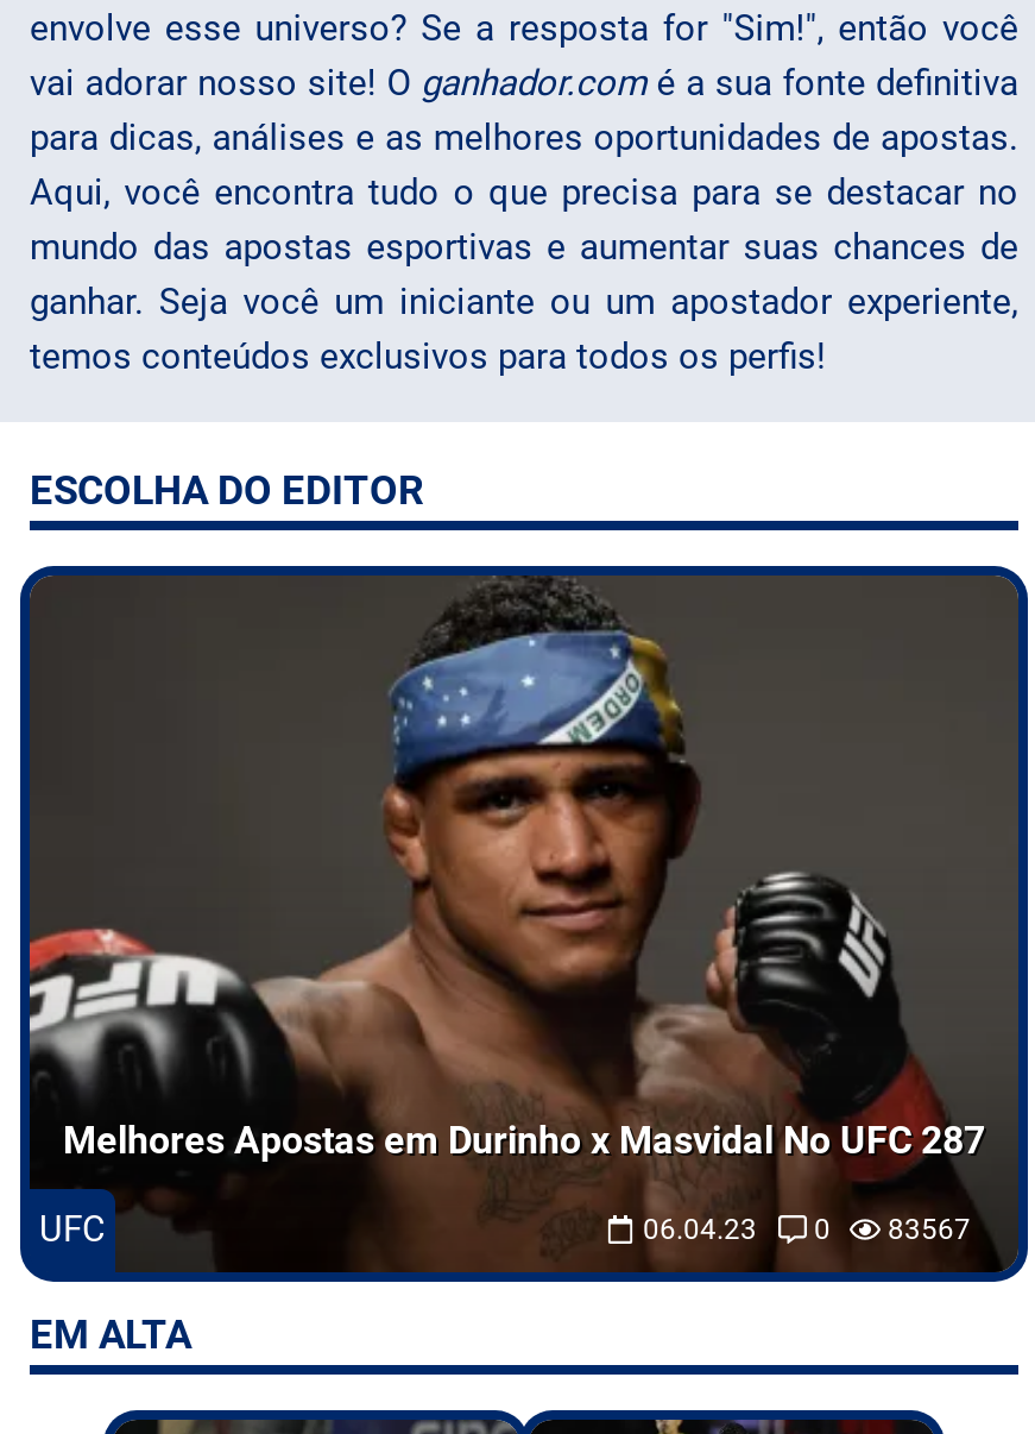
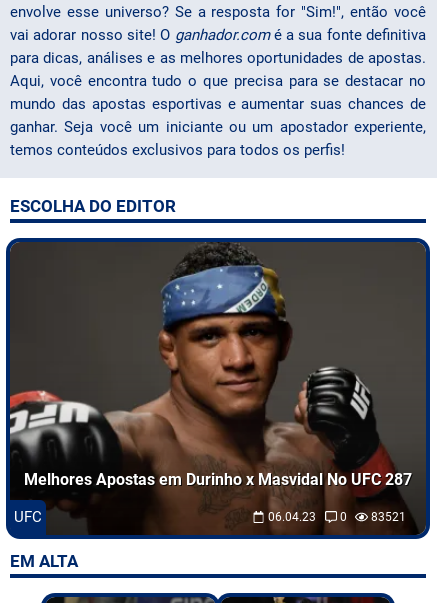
- 06.04.23 0 83567
+ 06.04.23 0 83521
